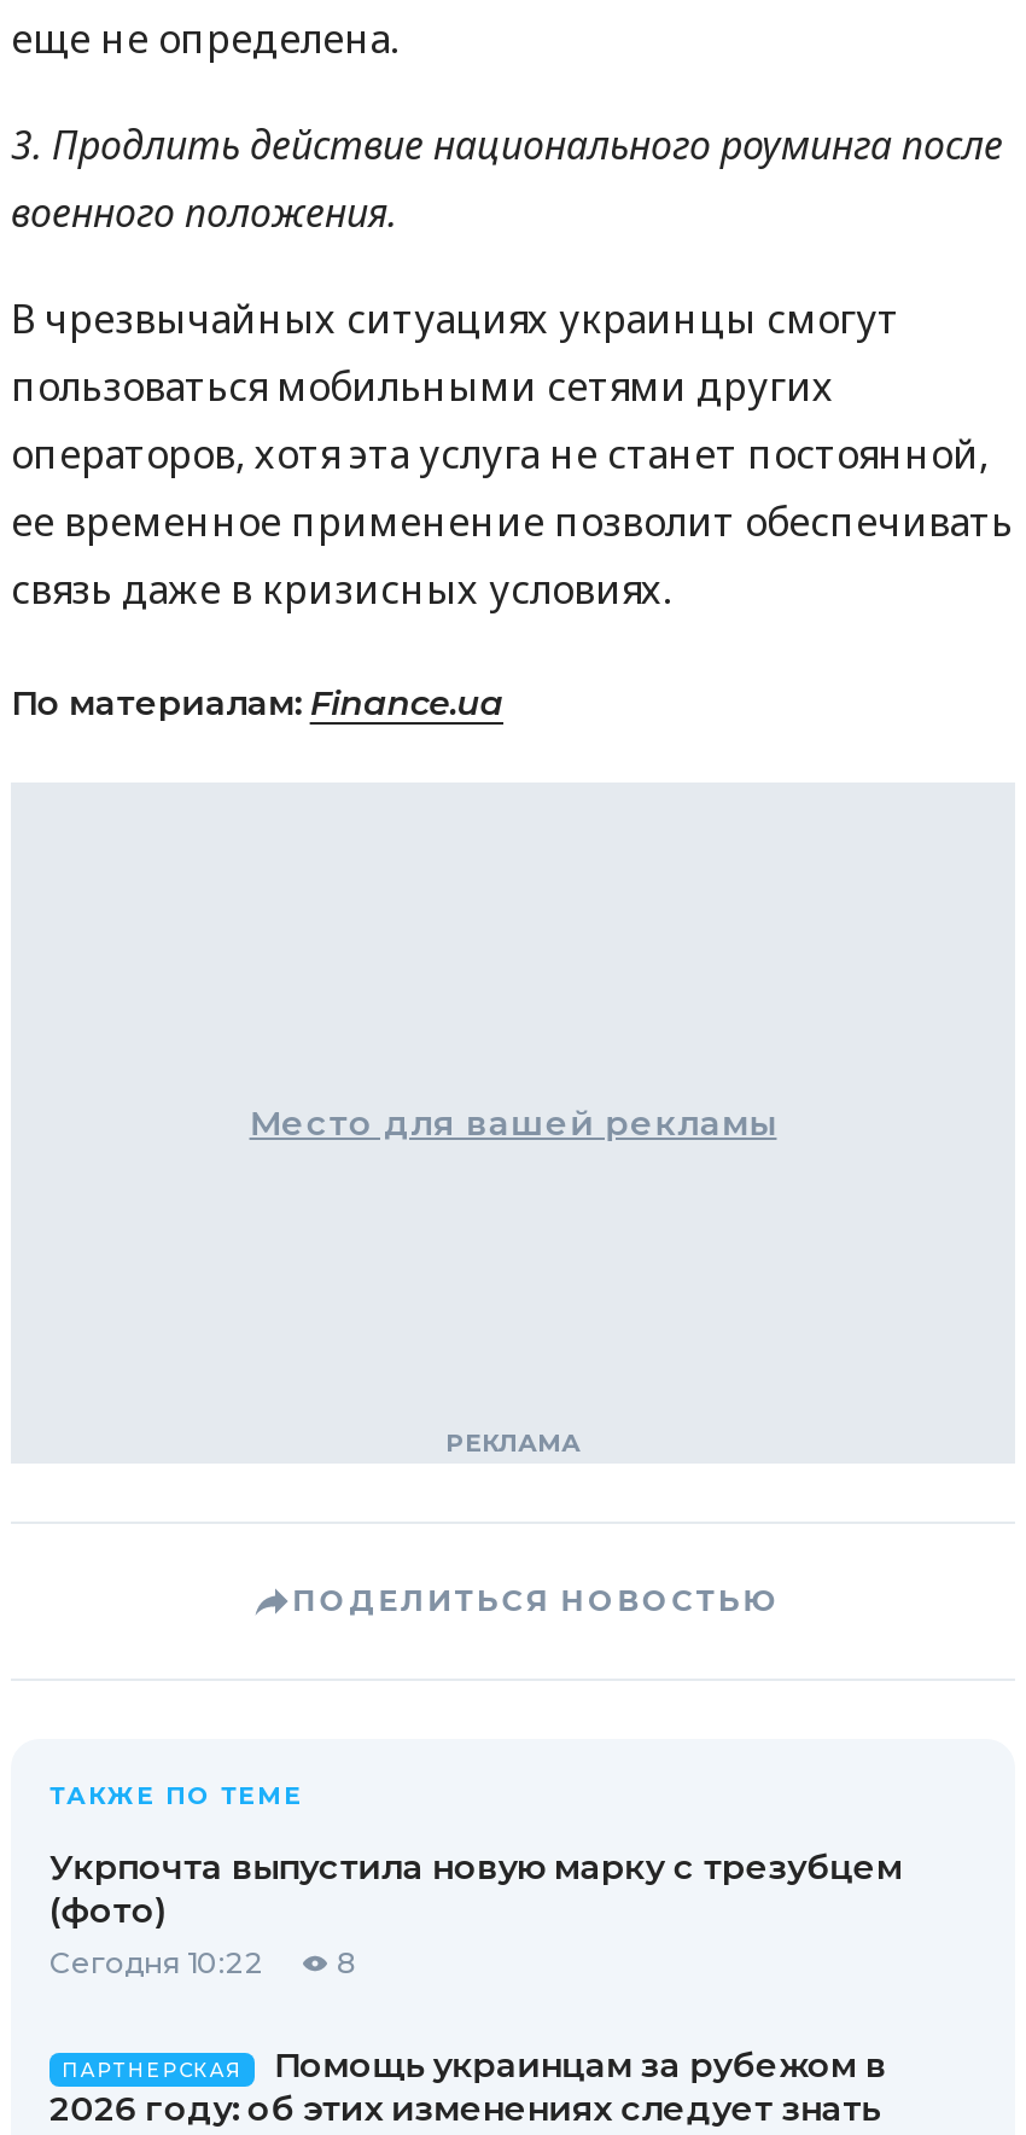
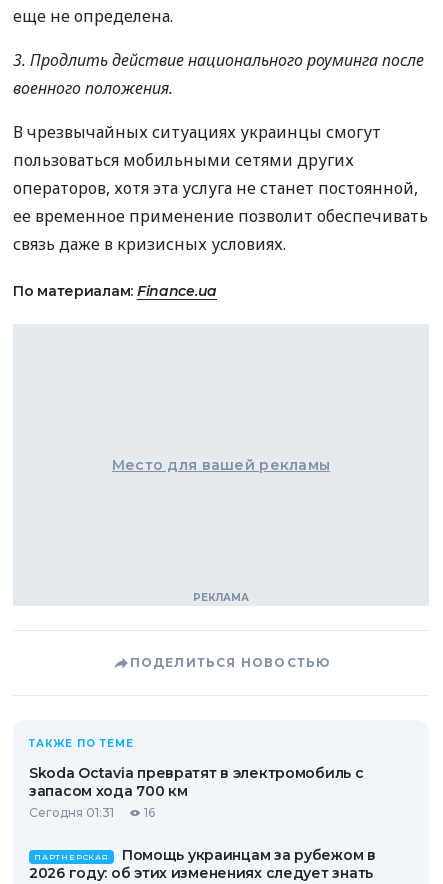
- Укрпочта выпустила новую марку с трезубцем
- (фото)
- Сегодня 10:22
- 8
+ Skoda Octavia превратят в электромобиль с
+ запасом хода 700 км
+ Сегодня 01:31
+ 16
